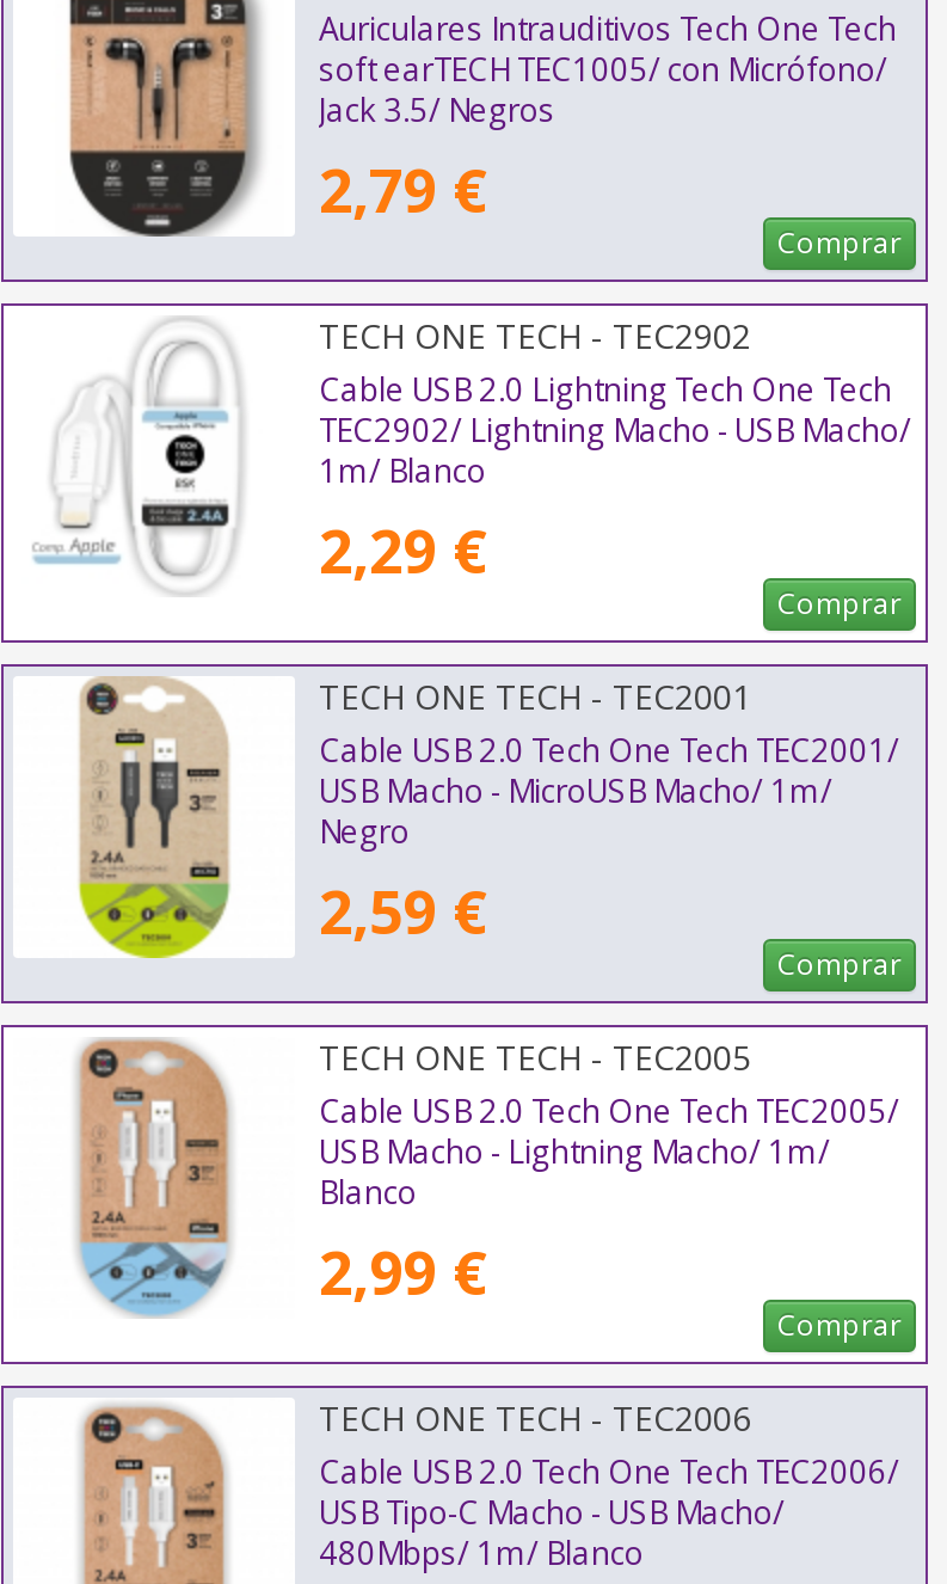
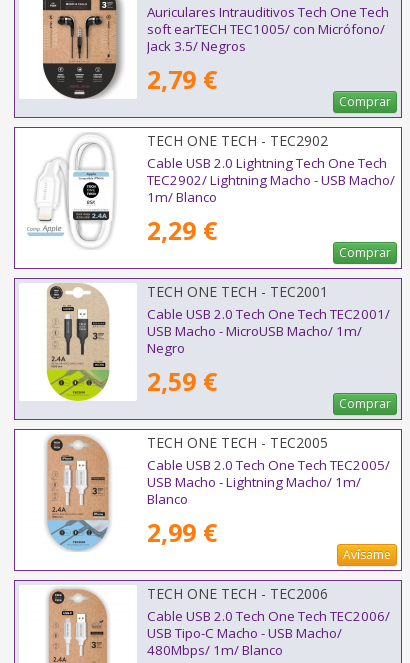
- Comprar
+ Avísame
